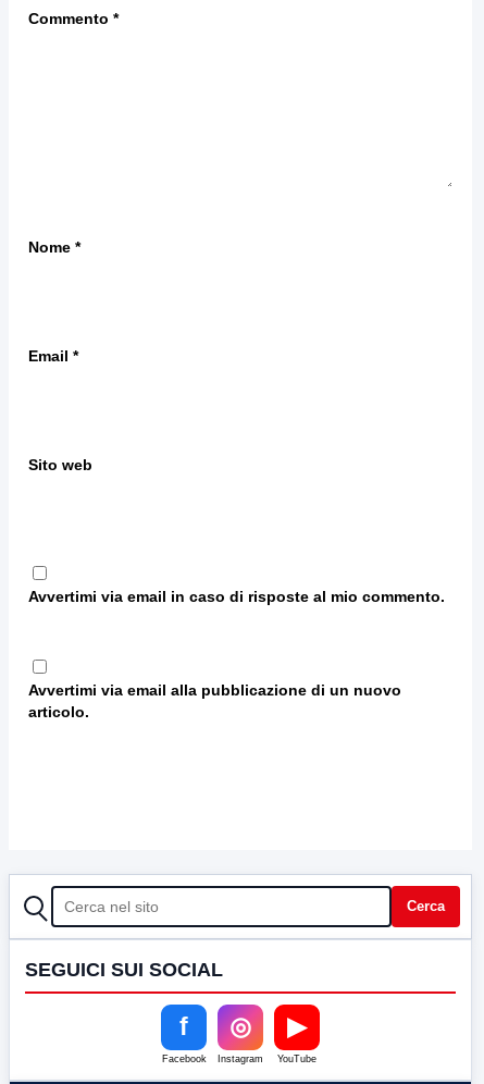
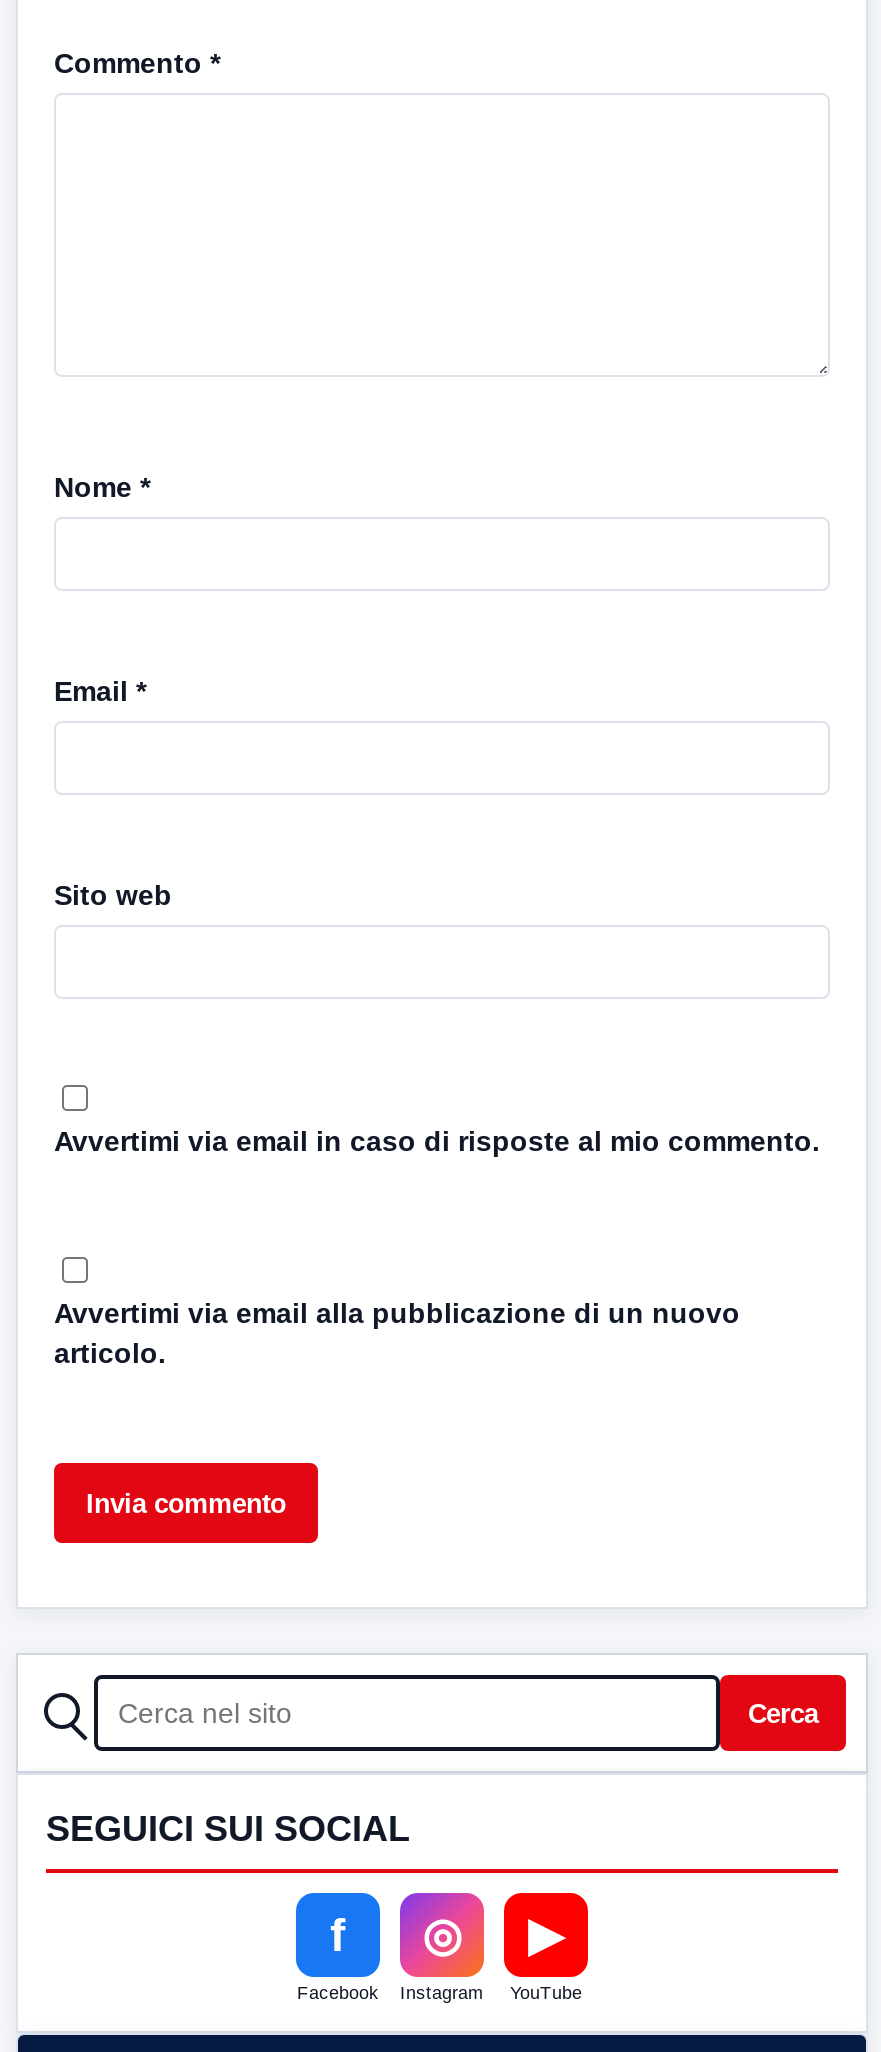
+ [image]
